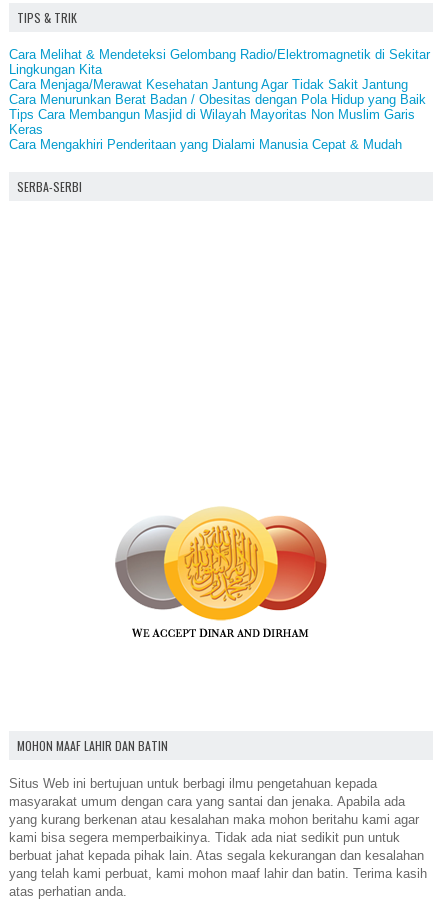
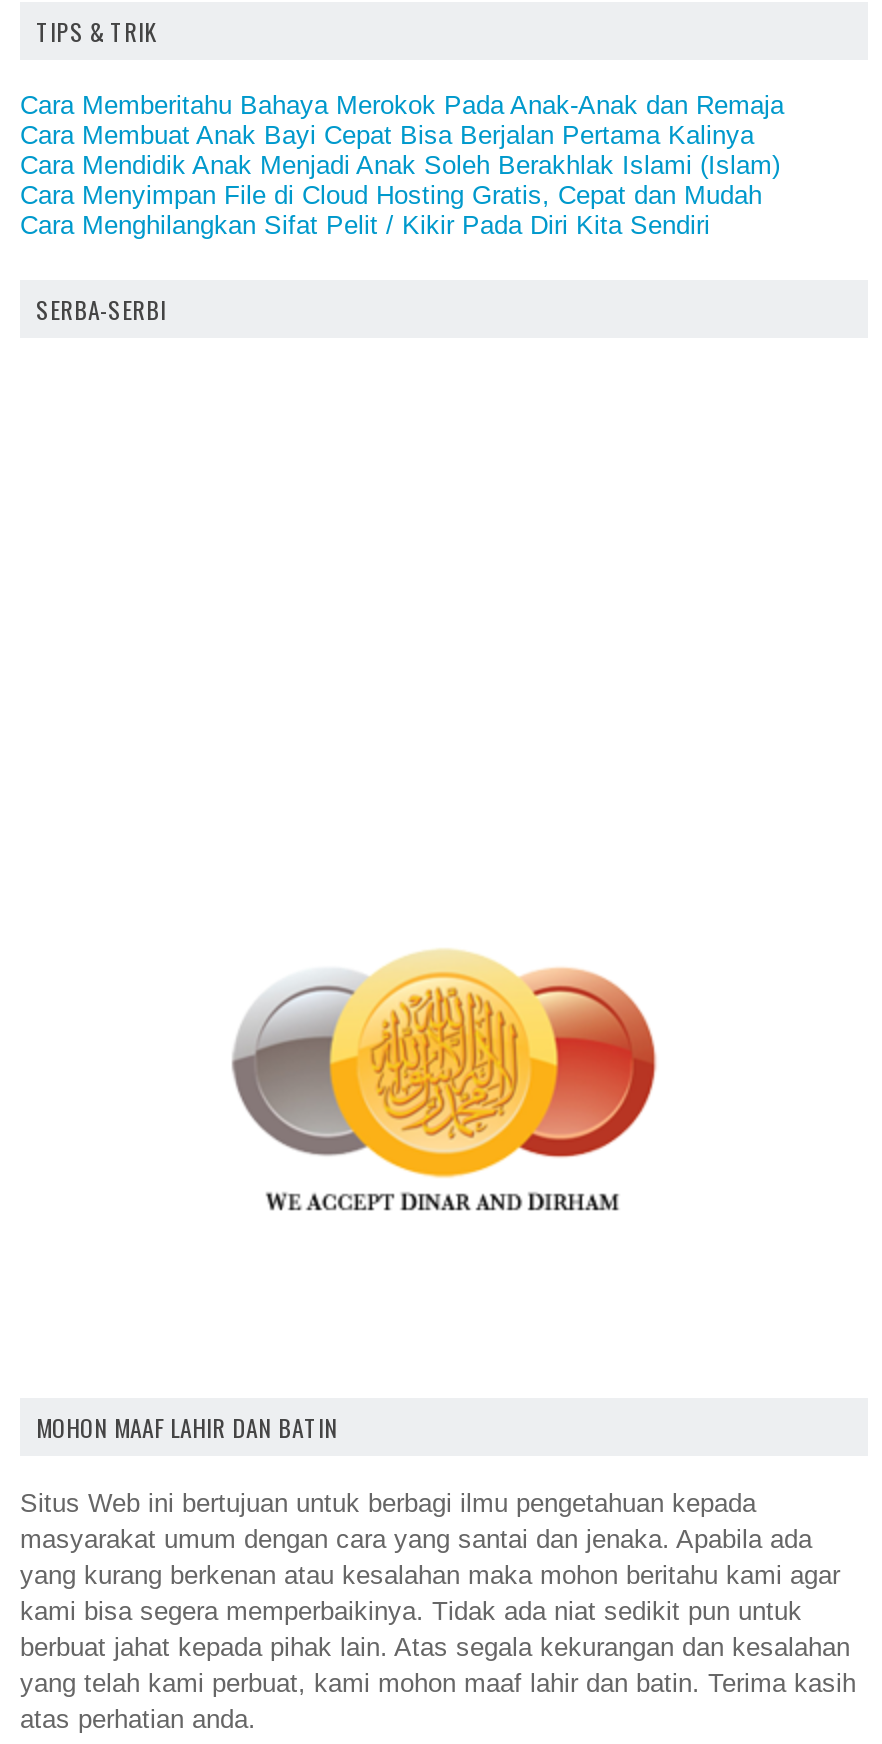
- Cara Melihat & Mendeteksi Gelombang Radio/Elektromagnetik di Sekitar
- Lingkungan Kita
- Cara Menjaga/Merawat Kesehatan Jantung Agar Tidak Sakit Jantung
- Cara Menurunkan Berat Badan / Obesitas dengan Pola Hidup yang Baik
- Tips Cara Membangun Masjid di Wilayah Mayoritas Non Muslim Garis
- Keras
- Cara Mengakhiri Penderitaan yang Dialami Manusia Cepat & Mudah
+ Cara Memberitahu Bahaya Merokok Pada Anak-Anak dan Remaja
+ Cara Membuat Anak Bayi Cepat Bisa Berjalan Pertama Kalinya
+ Cara Mendidik Anak Menjadi Anak Soleh Berakhlak Islami (Islam)
+ Cara Menyimpan File di Cloud Hosting Gratis, Cepat dan Mudah
+ Cara Menghilangkan Sifat Pelit / Kikir Pada Diri Kita Sendiri
